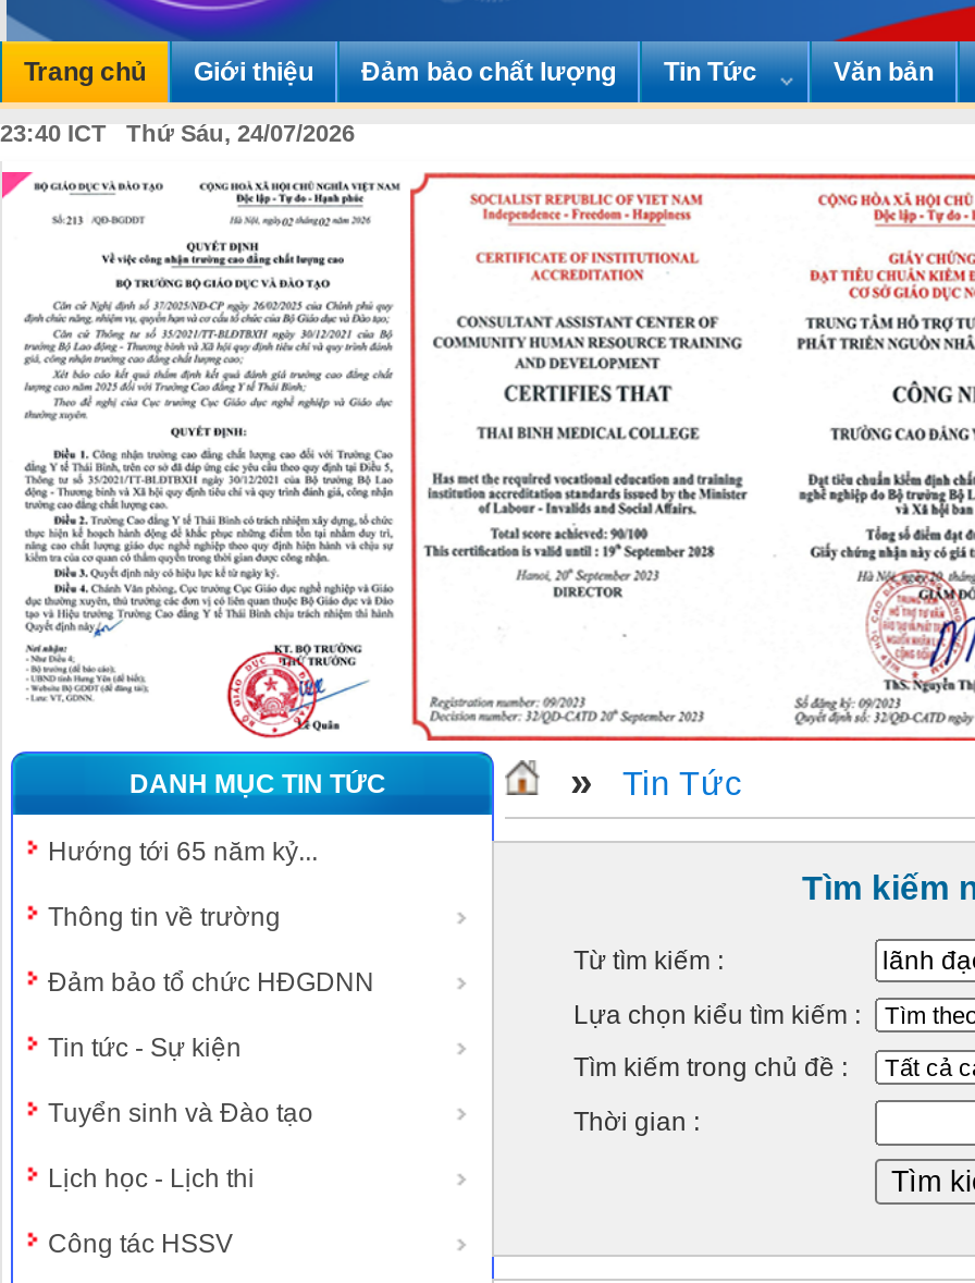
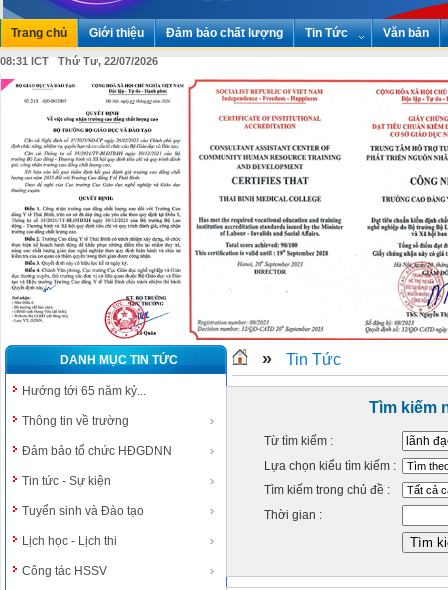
- 23:40 ICT Thứ Sáu, 24/07/2026
+ 08:31 ICT Thứ Tư, 22/07/2026
